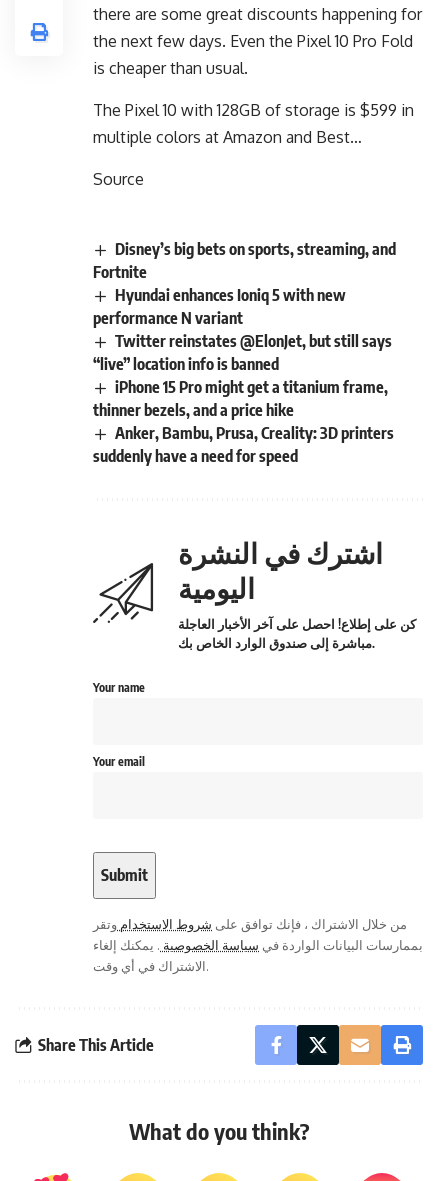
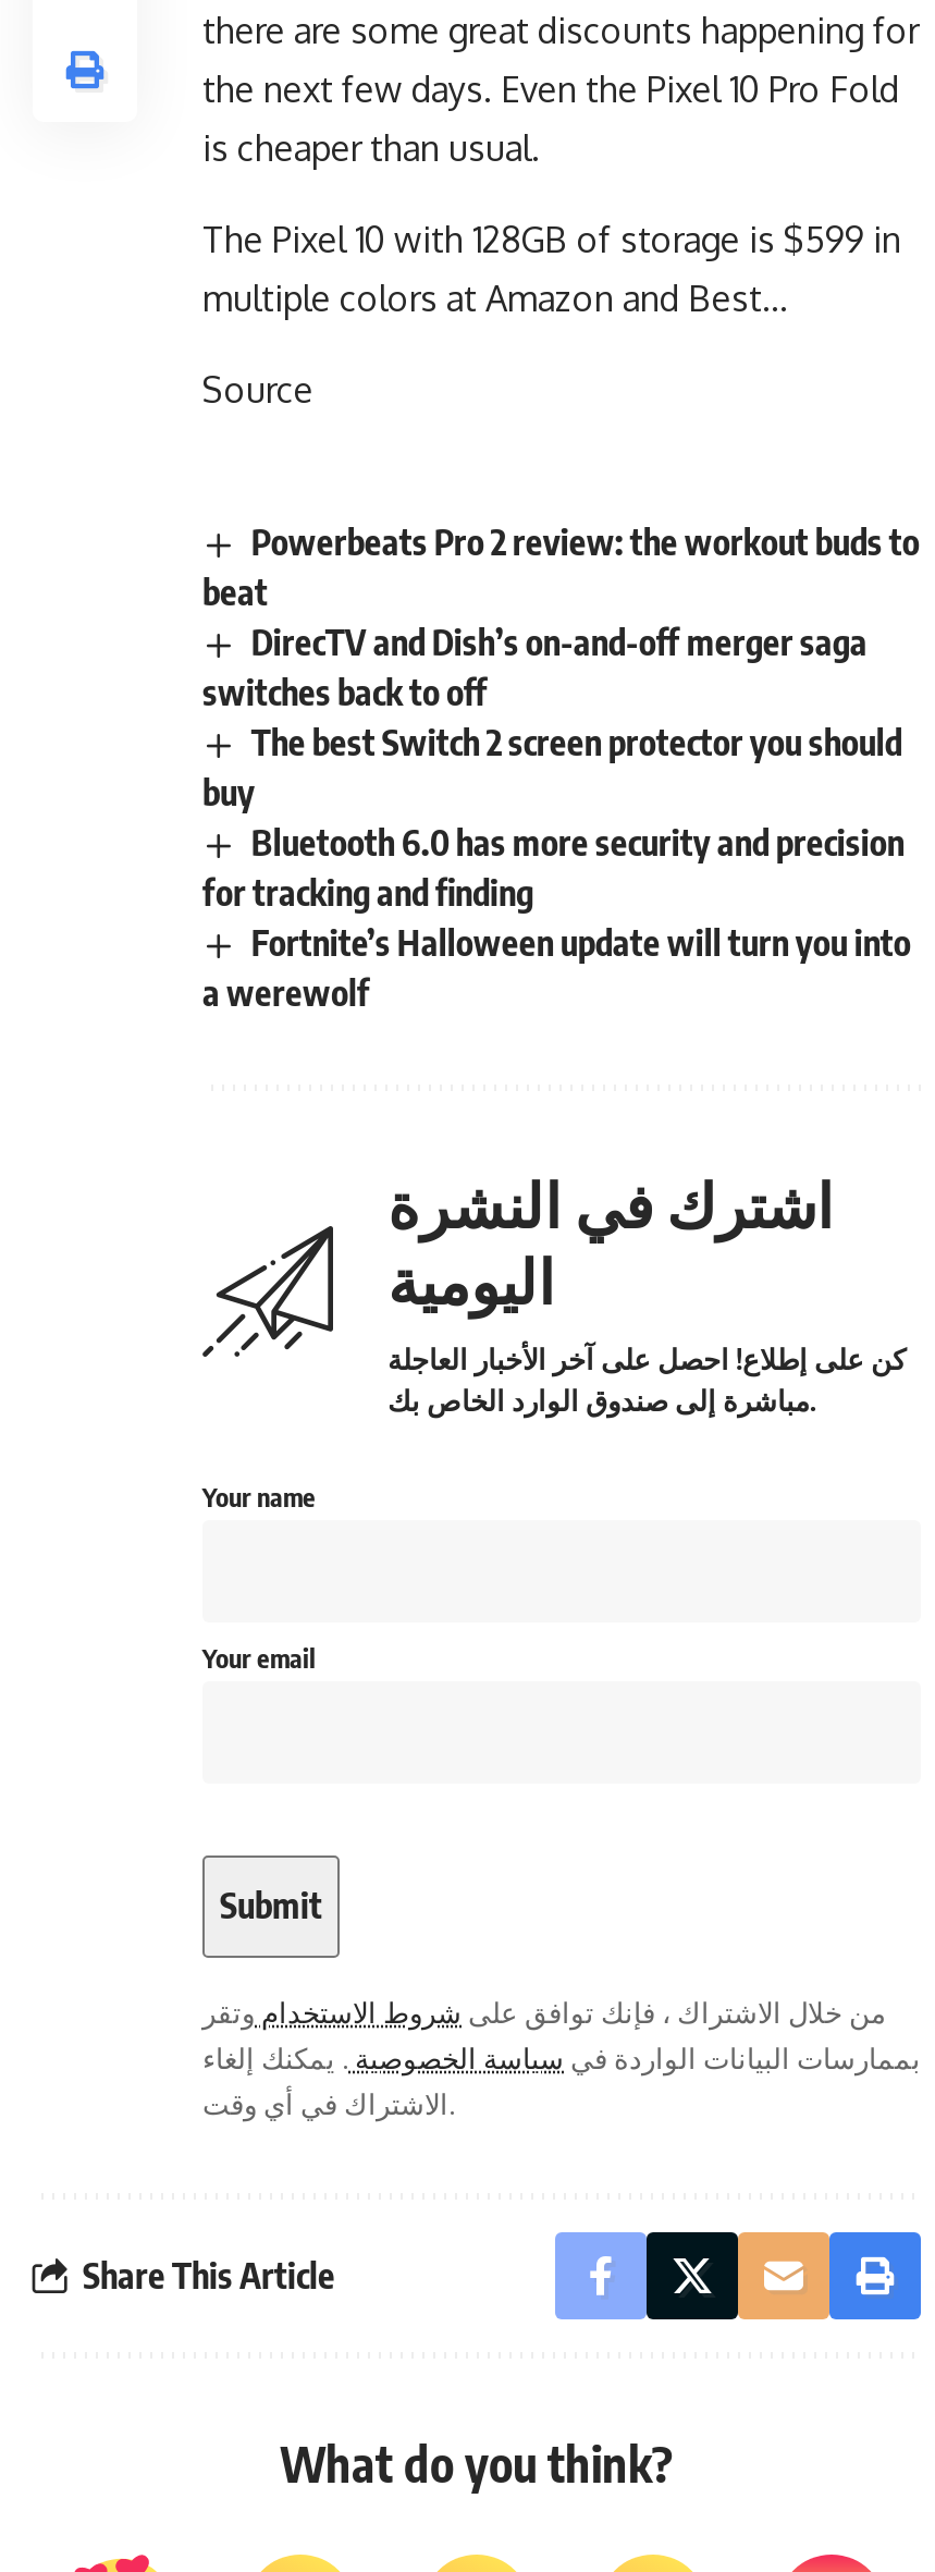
- Disney’s big bets on sports, streaming, and
- Fortnite
- Hyundai enhances Ioniq 5 with new
- performance N variant
- Twitter reinstates @ElonJet, but still says
- “live” location info is banned
- iPhone 15 Pro might get a titanium frame,
- thinner bezels, and a price hike
- Anker, Bambu, Prusa, Creality: 3D printers
- suddenly have a need for speed
+ Powerbeats Pro 2 review: the workout buds to
+ beat
+ DirecTV and Dish’s on-and-off merger saga
+ switches back to off
+ The best Switch 2 screen protector you should
+ buy
+ Bluetooth 6.0 has more security and precision
+ for tracking and finding
+ Fortnite’s Halloween update will turn you into
+ a werewolf
